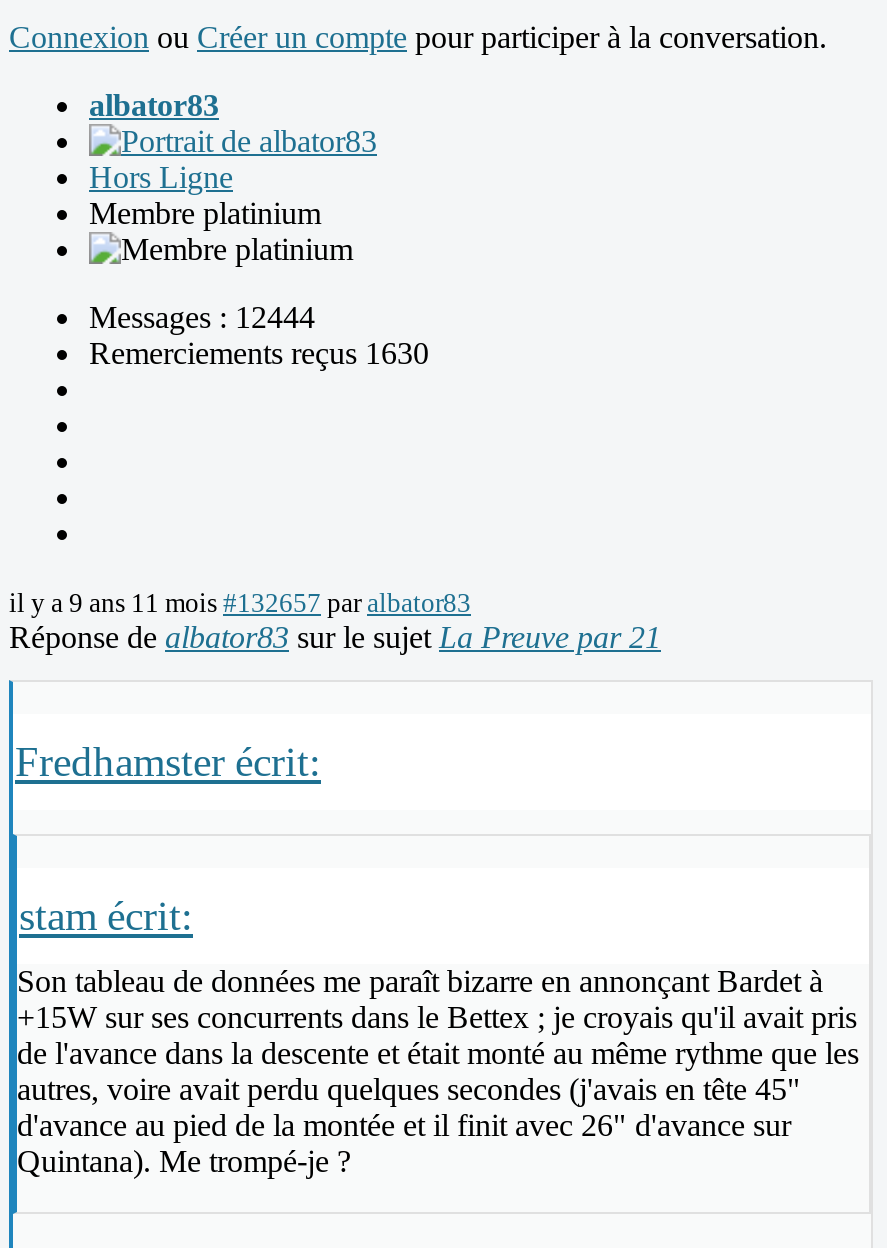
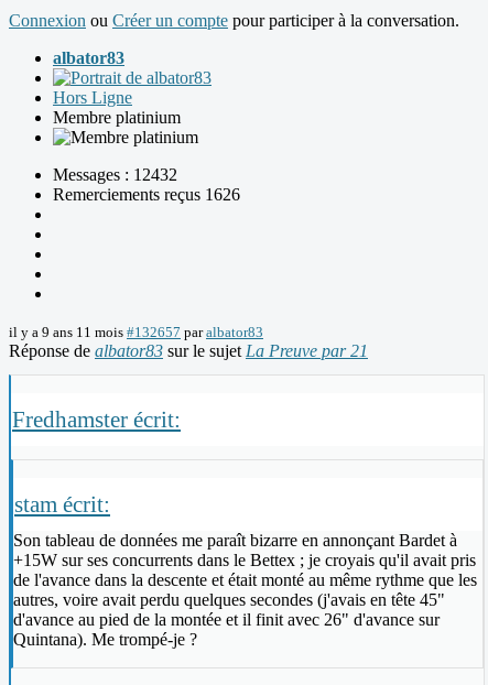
- Messages : 12444
+ Messages : 12432

- Remerciements reçus 1630
+ Remerciements reçus 1626
